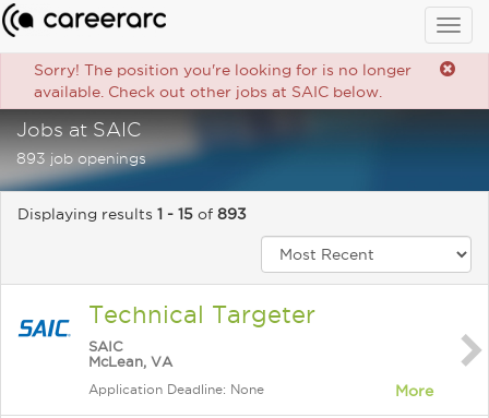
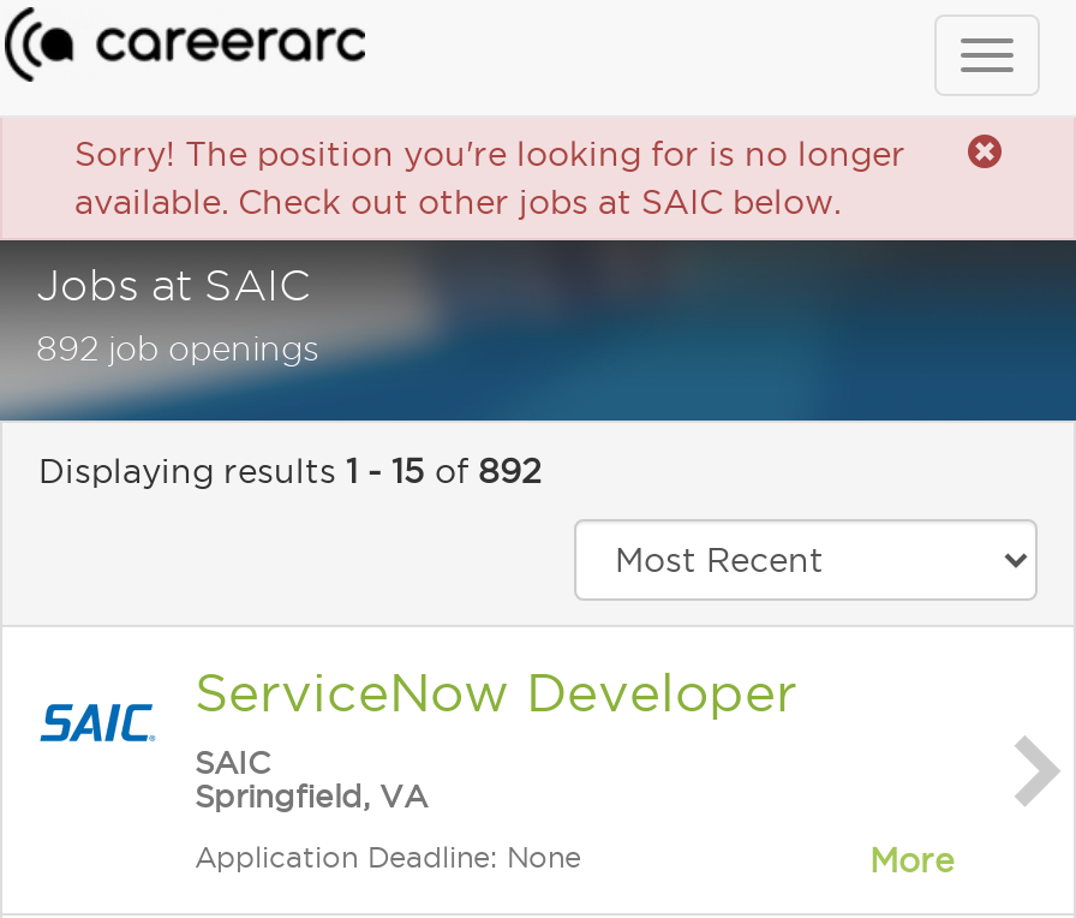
- 893 job openings
+ 892 job openings

- Displaying results 1 - 15 of 893
+ Displaying results 1 - 15 of 892

- Technical Targeter
+ ServiceNow Developer

- McLean, VA
+ Springfield, VA
